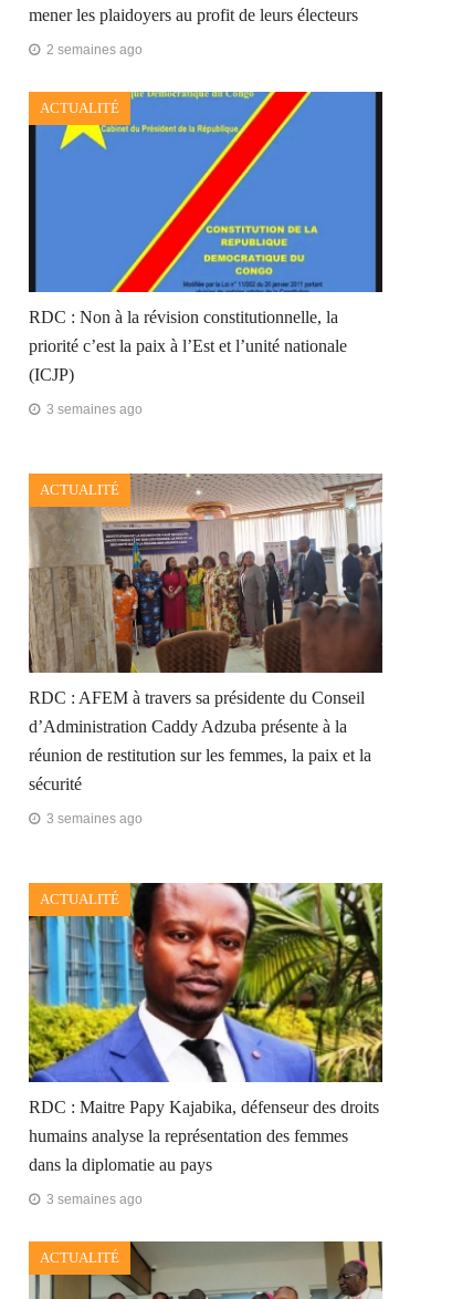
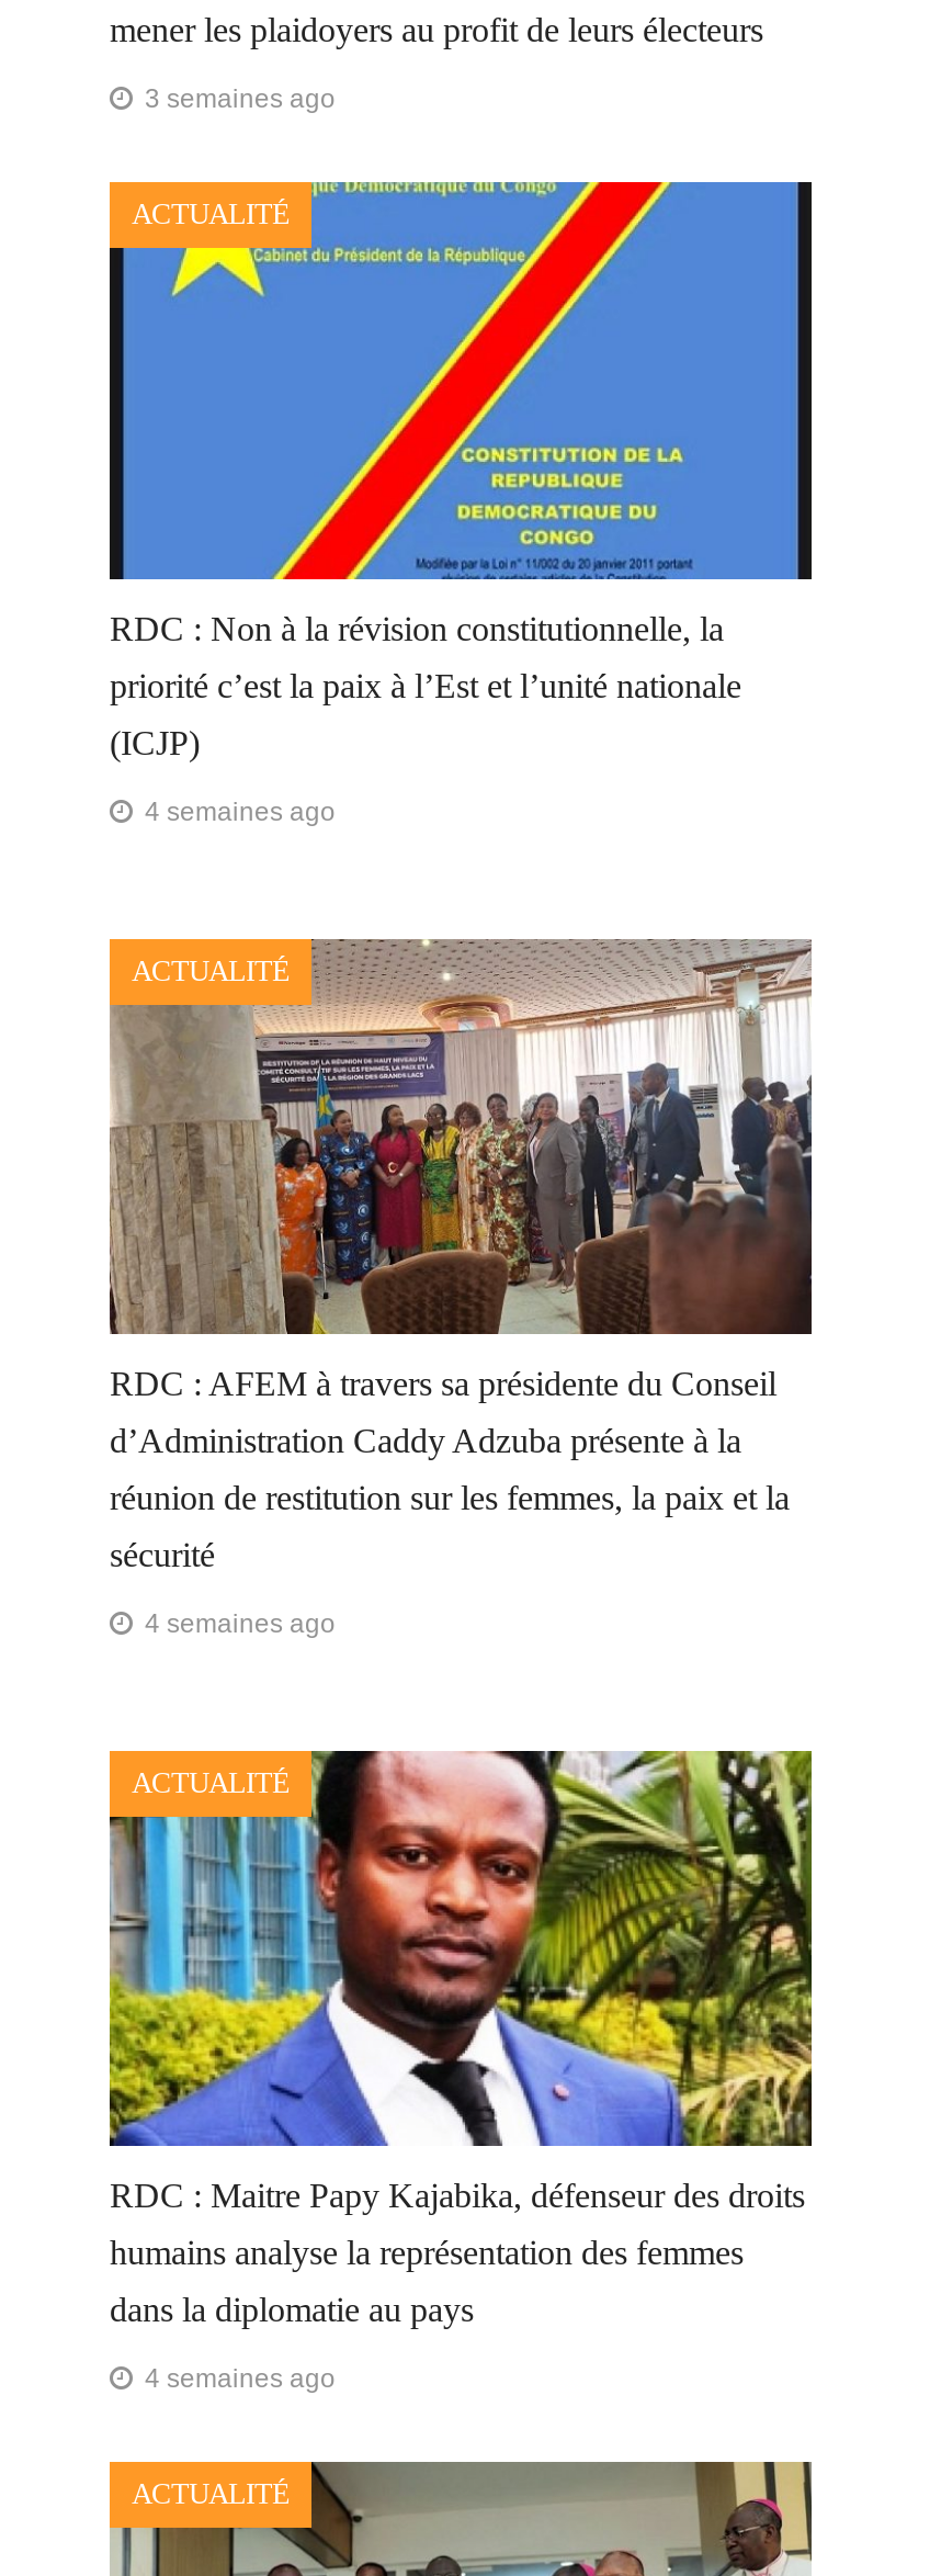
- 2 semaines ago
+ 3 semaines ago

- 3 semaines ago
+ 4 semaines ago

- 3 semaines ago
+ 4 semaines ago

- 3 semaines ago
+ 4 semaines ago
